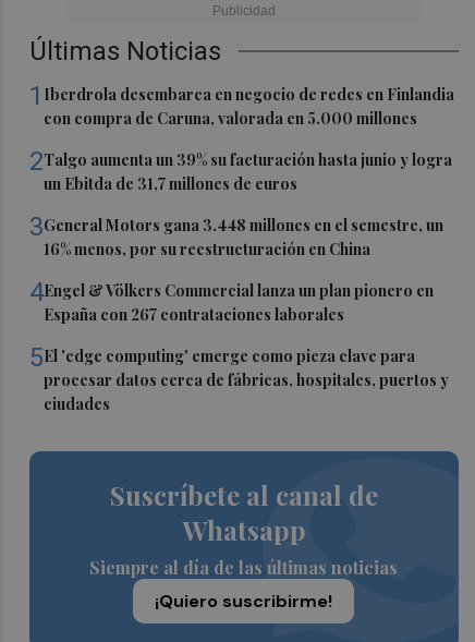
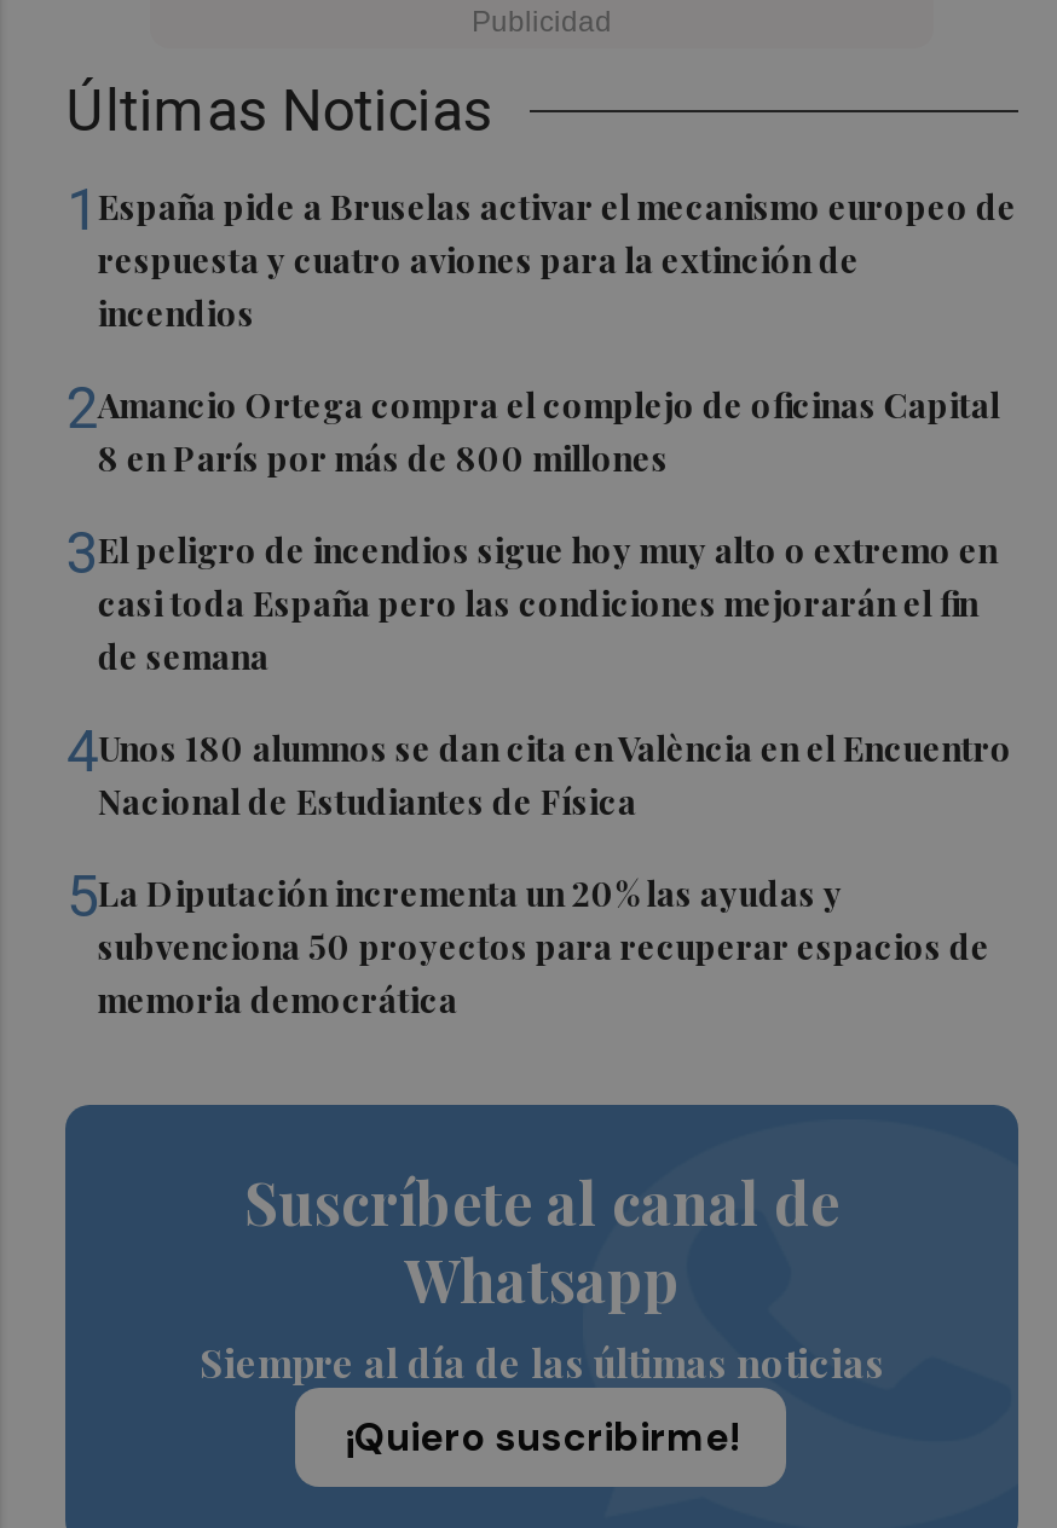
- 1 Iberdrola desembarca en negocio de redes en Finlandia
- con compra de Caruna, valorada en 5.000 millones
+ 1 España pide a Bruselas activar el mecanismo europeo de
+ respuesta y cuatro aviones para la extinción de
+ incendios

- 2Talgo aumenta un 39% su facturación hasta junio y logra
- un Ebitda de 31,7 millones de euros
+ 2Amancio Ortega compra el complejo de oficinas Capital
+ 8 en París por más de 800 millones

- 3General Motors gana 3.448 millones en el semestre, un
- 16% menos, por su reestructuración en China
+ 3El peligro de incendios sigue hoy muy alto o extremo en
+ casi toda España pero las condiciones mejorarán el fin
+ de semana

- 4Engel & Völkers Commercial lanza un plan pionero en
- España con 267 contrataciones laborales
+ 4Unos 180 alumnos se dan cita en València en el Encuentro
+ Nacional de Estudiantes de Física

- 5El 'edge computing' emerge como pieza clave para
- procesar datos cerca de fábricas, hospitales, puertos y
- ciudades
+ 5La Diputación incrementa un 20% las ayudas y
+ subvenciona 50 proyectos para recuperar espacios de
+ memoria democrática
